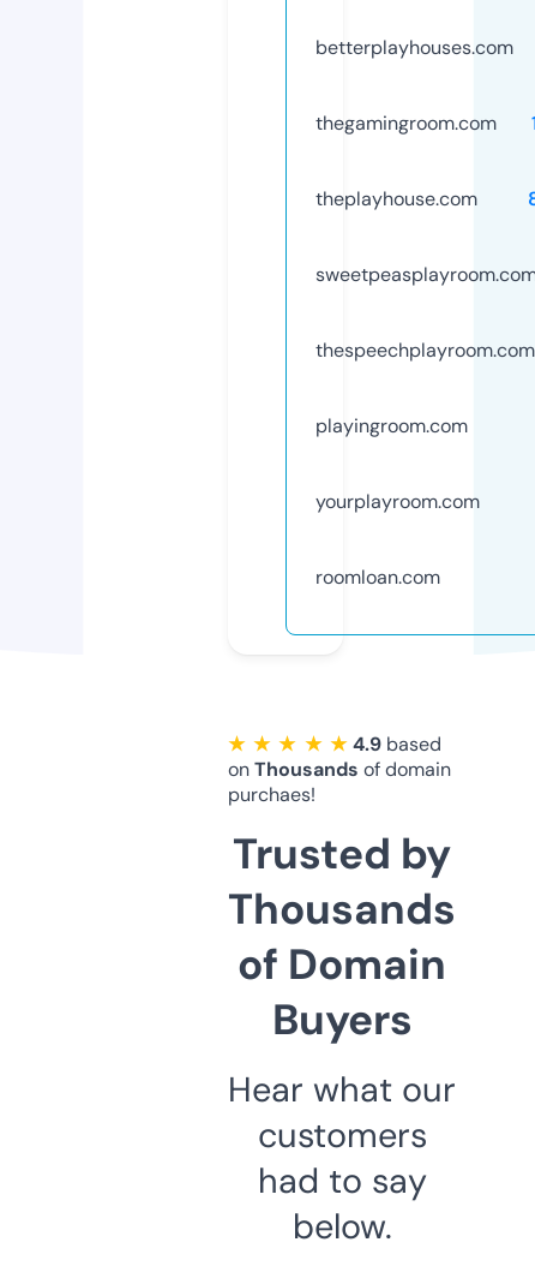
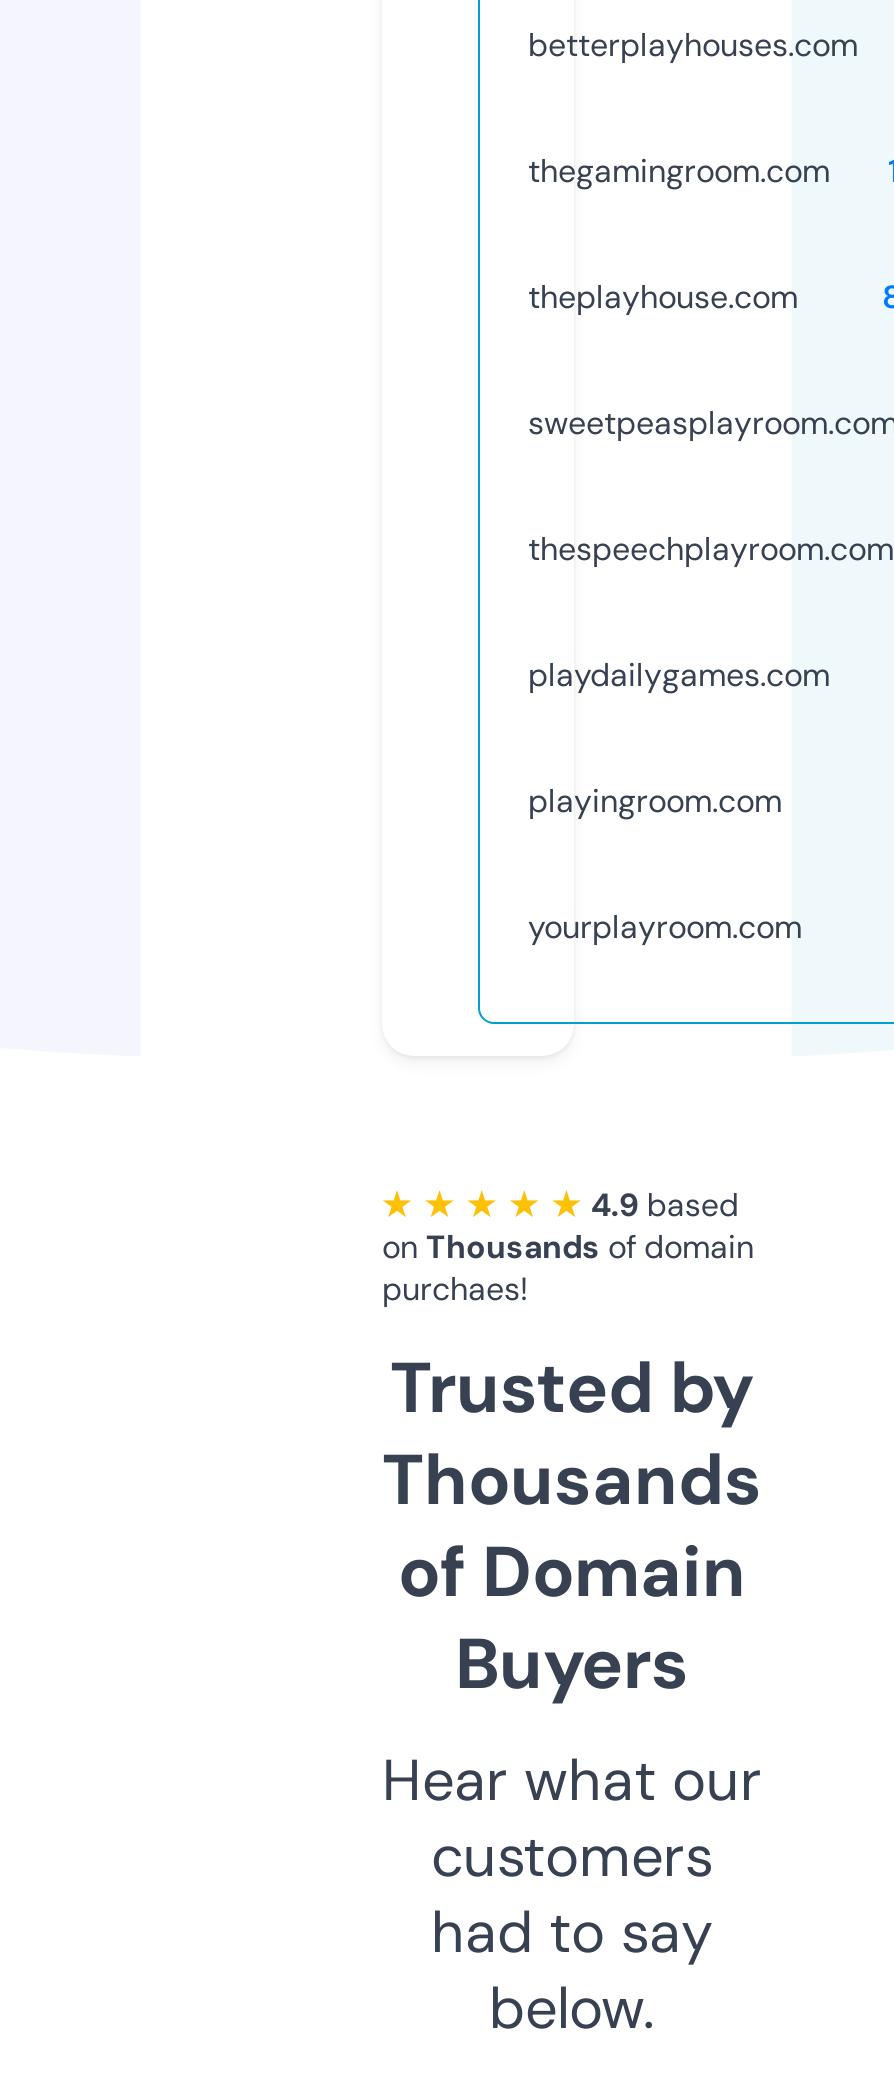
+ playdailygames.com

moved down: playingroom.com | yourplayroom.com

- roomloan.com
